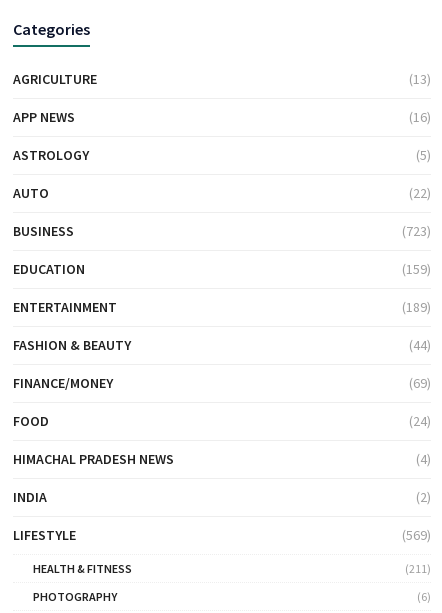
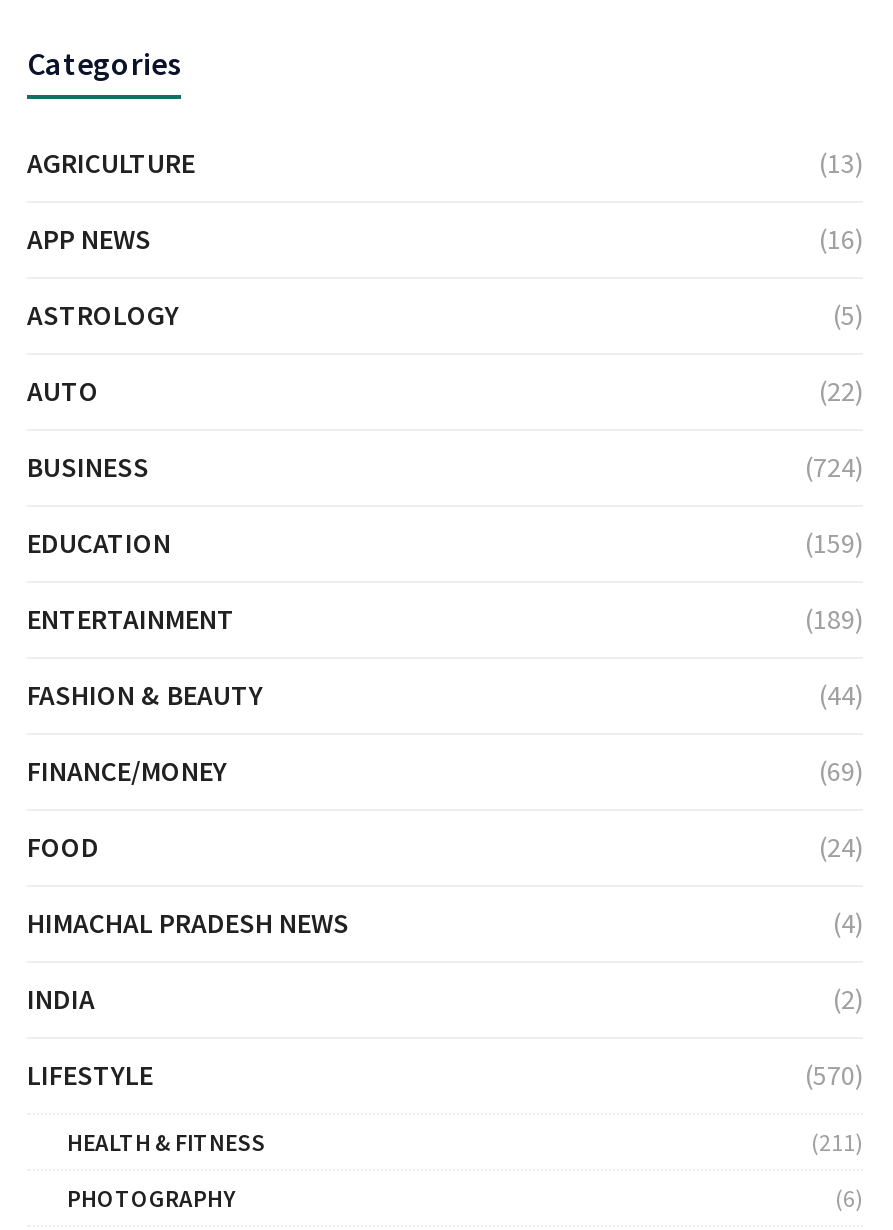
- (723)
+ (724)

- (569)
+ (570)
